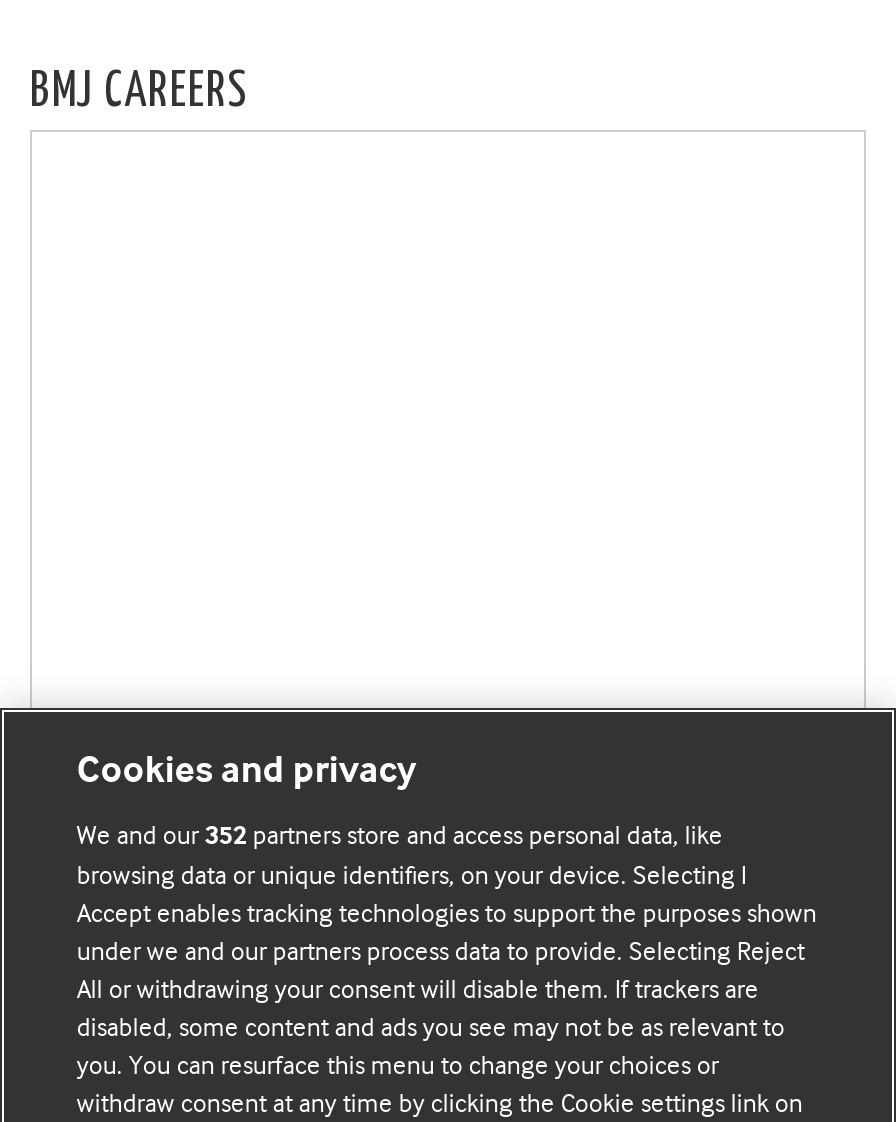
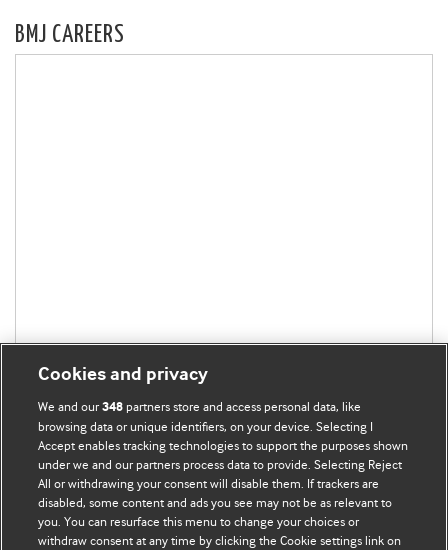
- We and our 352 partners store and access personal data, like
+ We and our 348 partners store and access personal data, like
